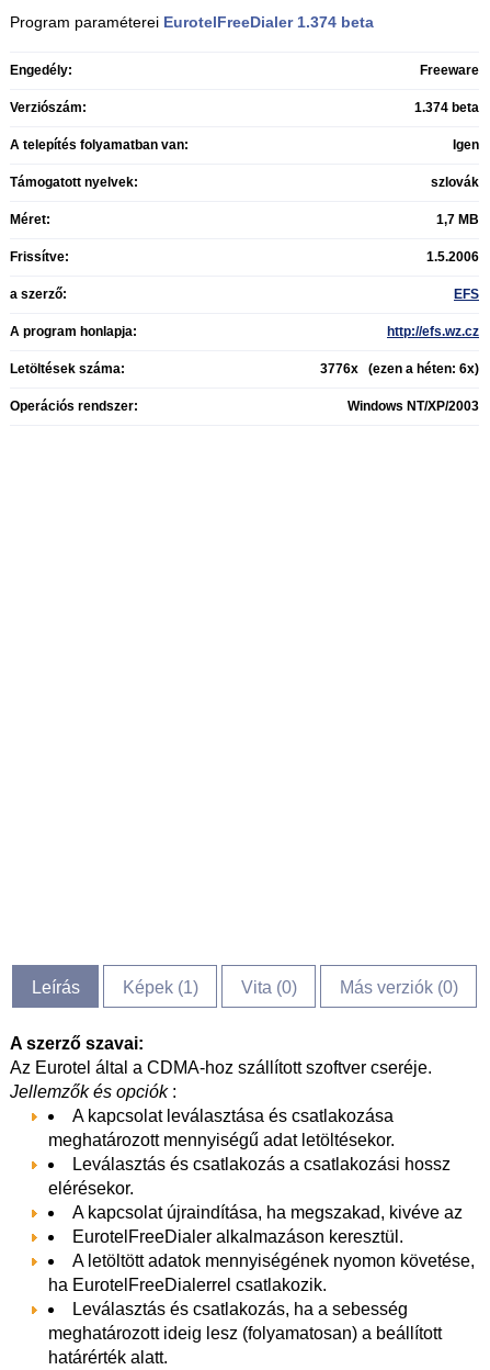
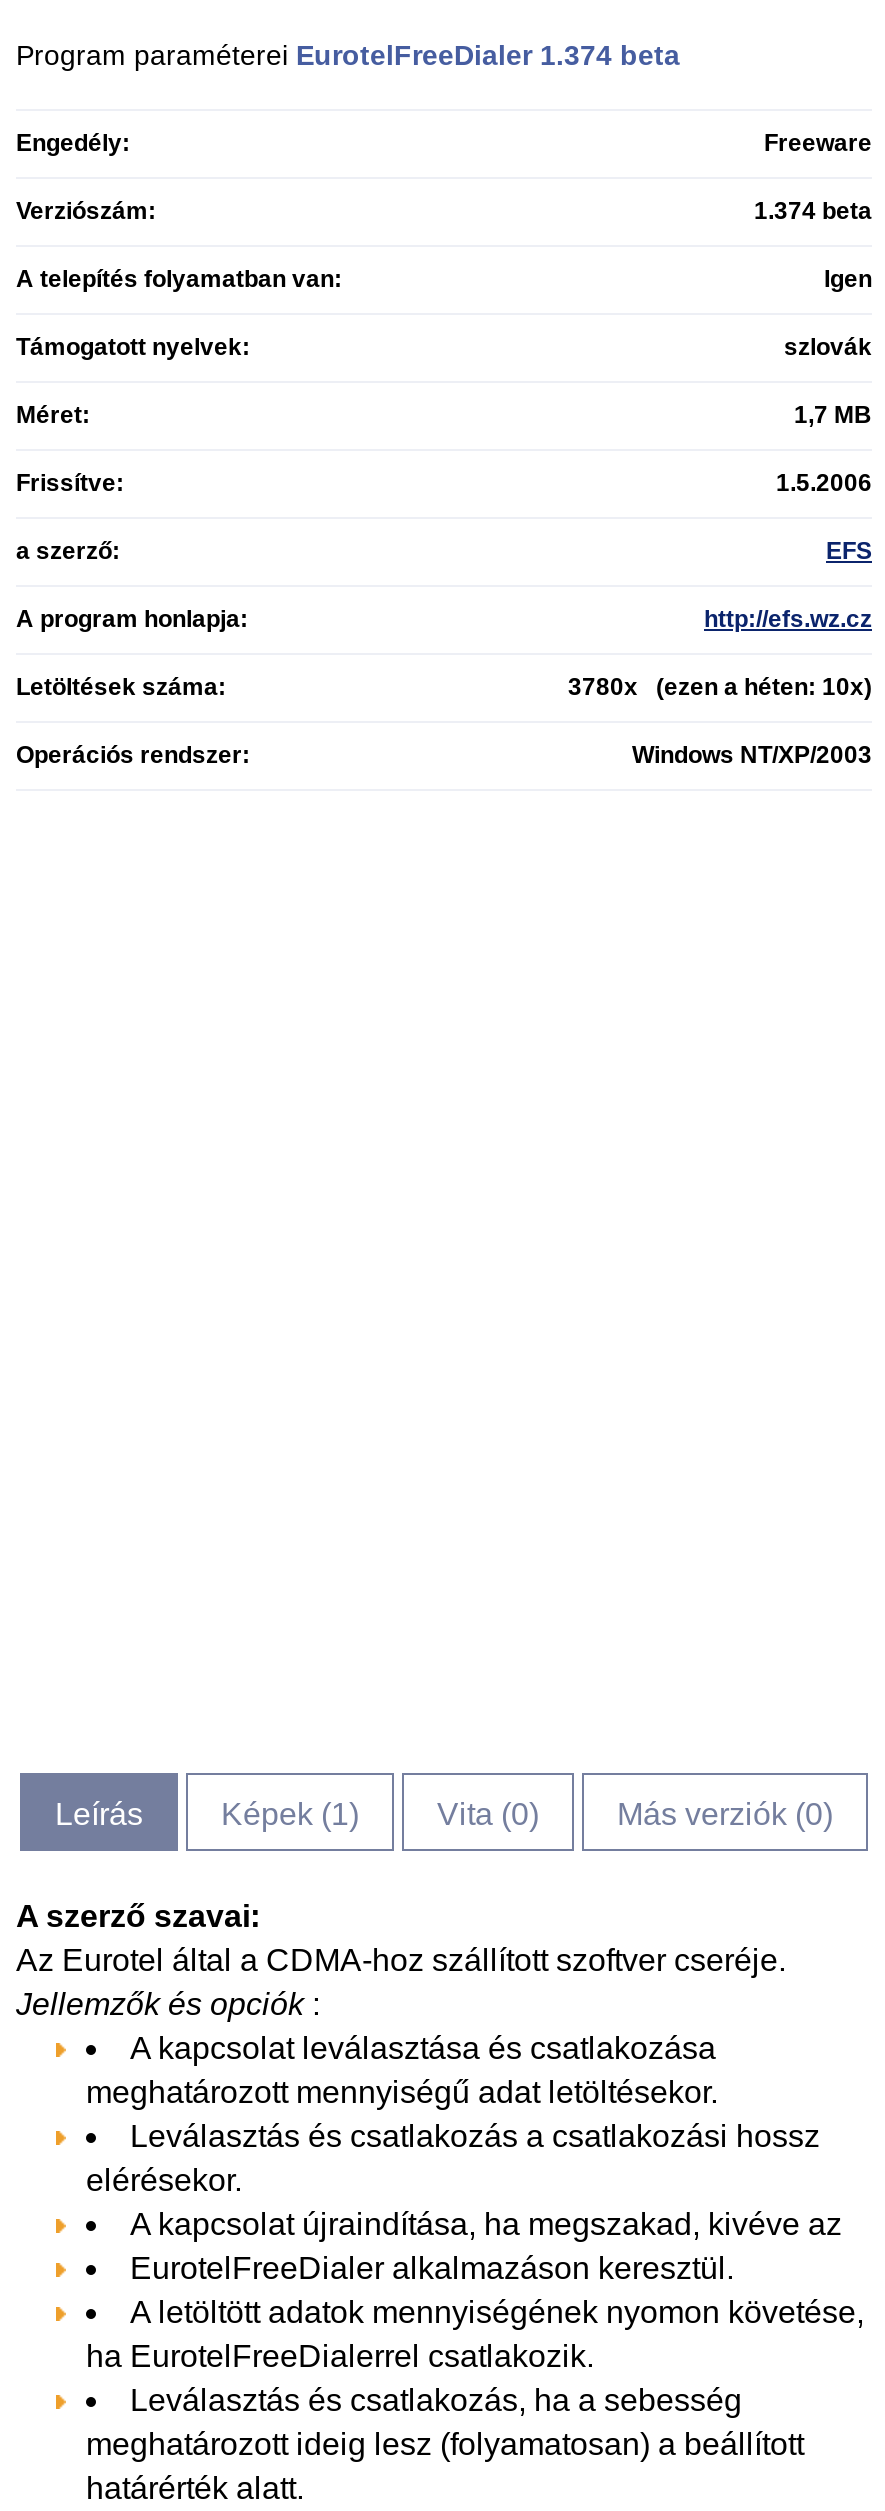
- 3776x (ezen a héten: 6x)
+ 3780x (ezen a héten: 10x)
